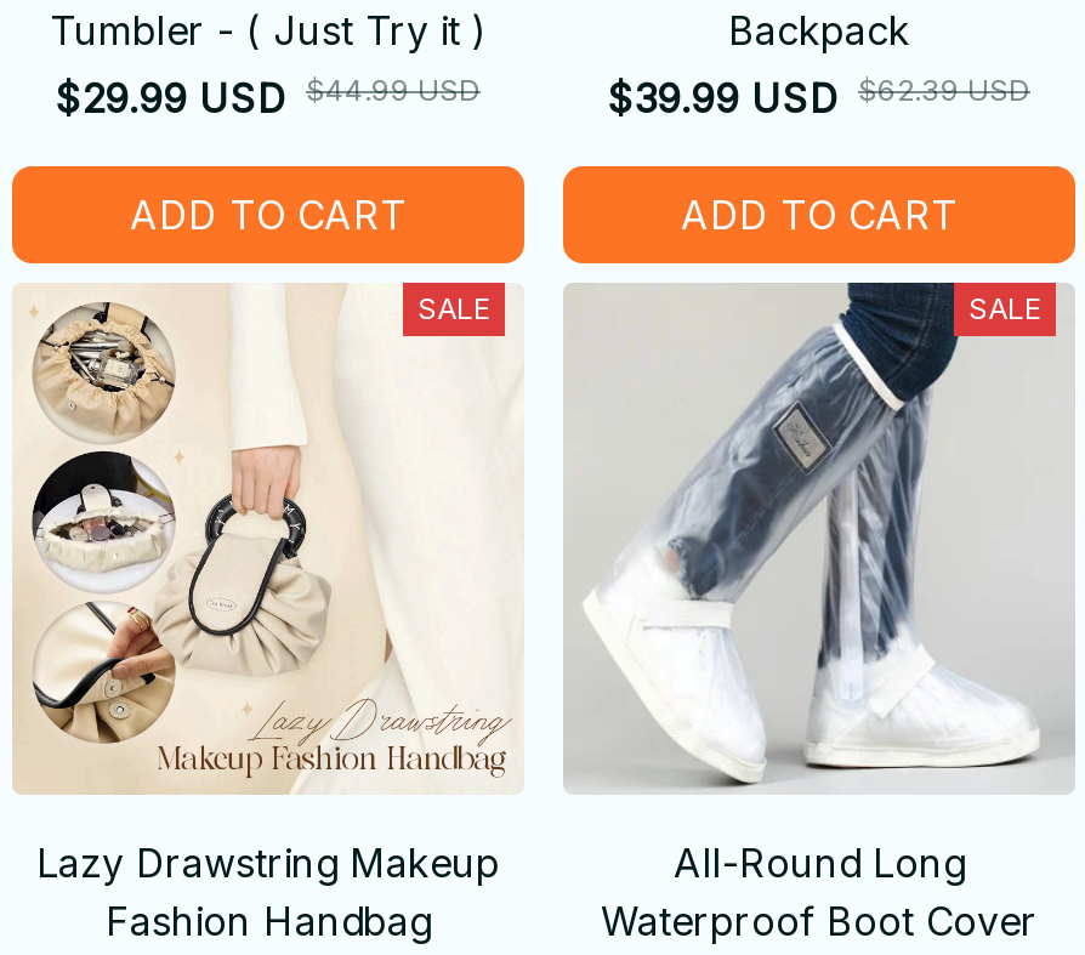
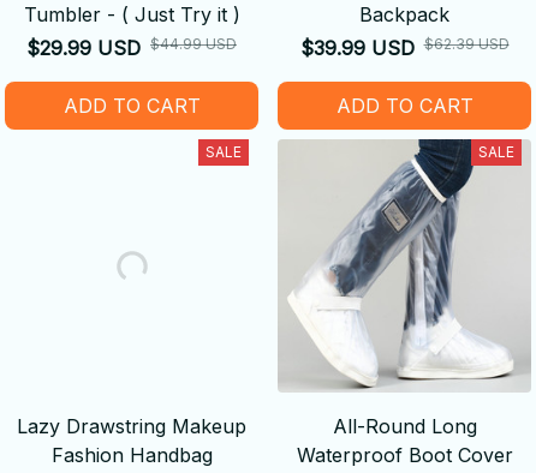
- [image]
